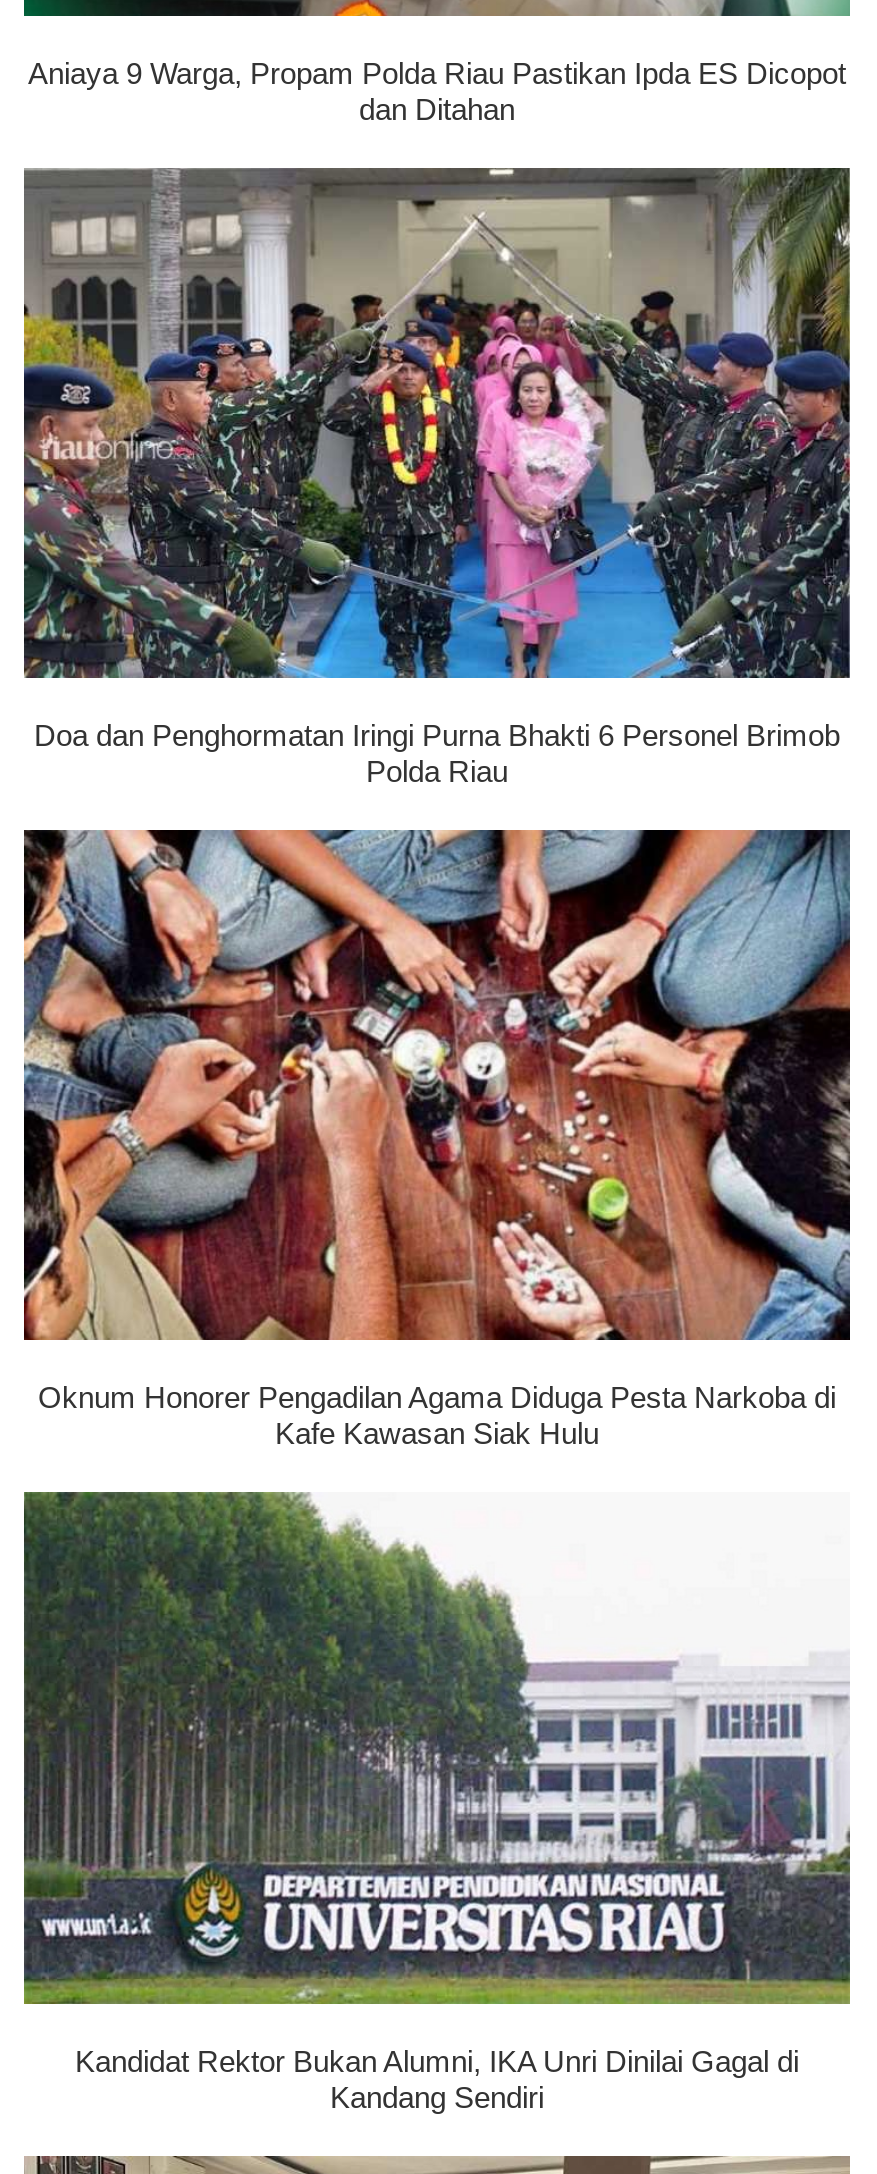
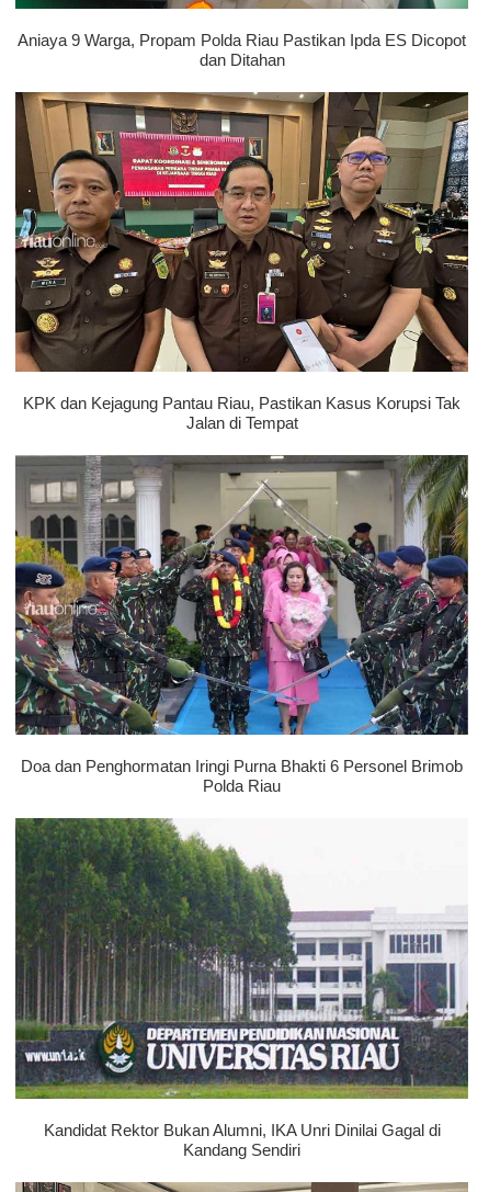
+ [image]
+ KPK dan Kejagung Pantau Riau, Pastikan Kasus Korupsi Tak
+ Jalan di Tempat

moved down: [image] | Doa dan Penghormatan Iringi Purna Bhakti 6 Personel Brimob | Polda Riau

- [image]
- Oknum Honorer Pengadilan Agama Diduga Pesta Narkoba di
- Kafe Kawasan Siak Hulu
